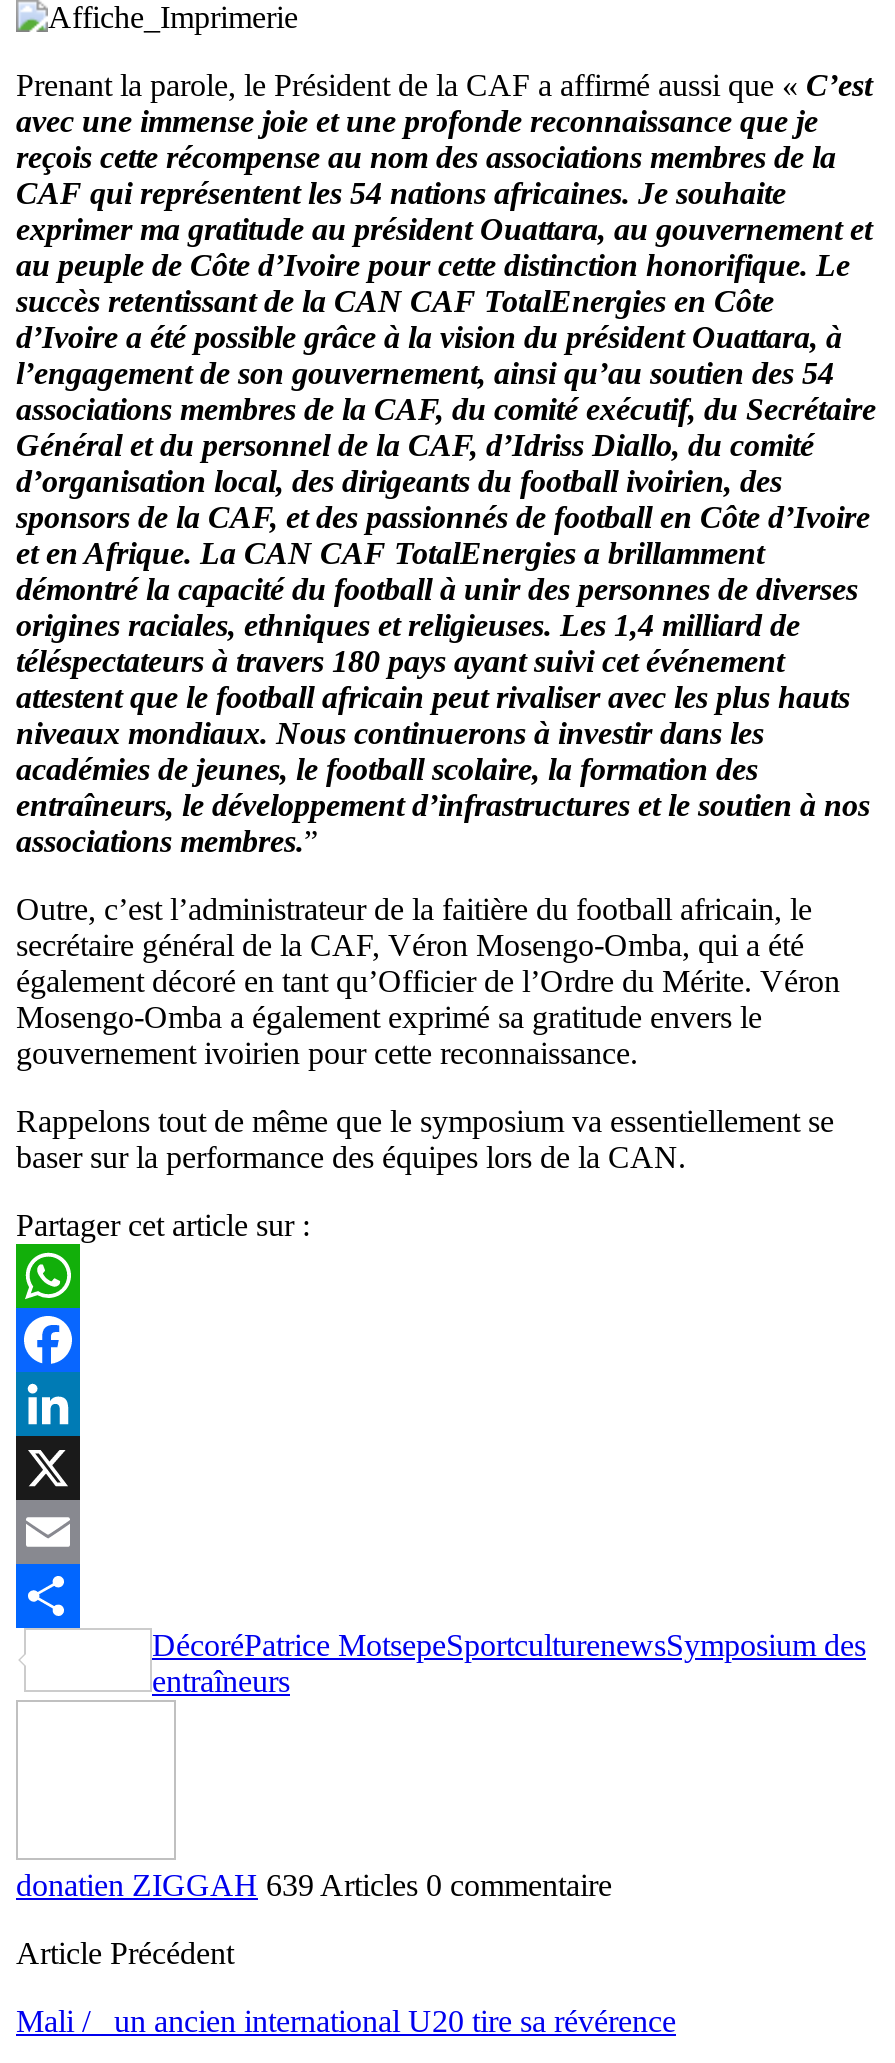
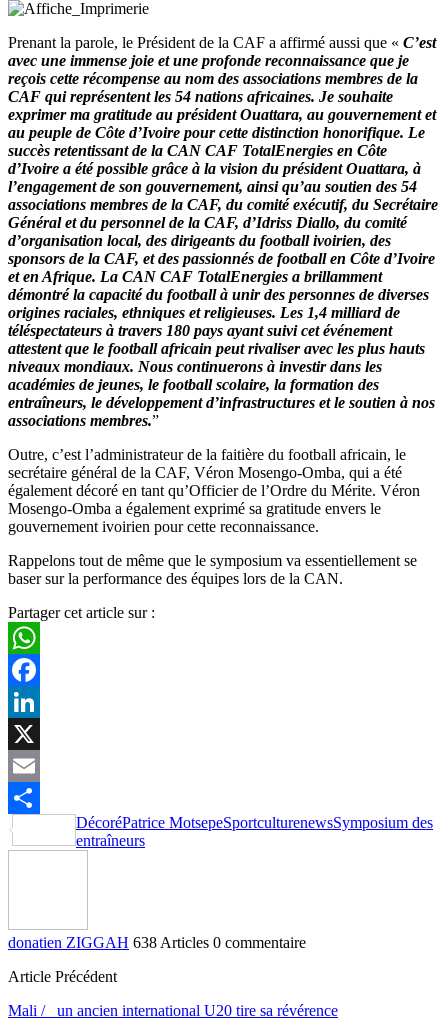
- donatien ZIGGAH 639 Articles 0 commentaire
+ donatien ZIGGAH 638 Articles 0 commentaire
